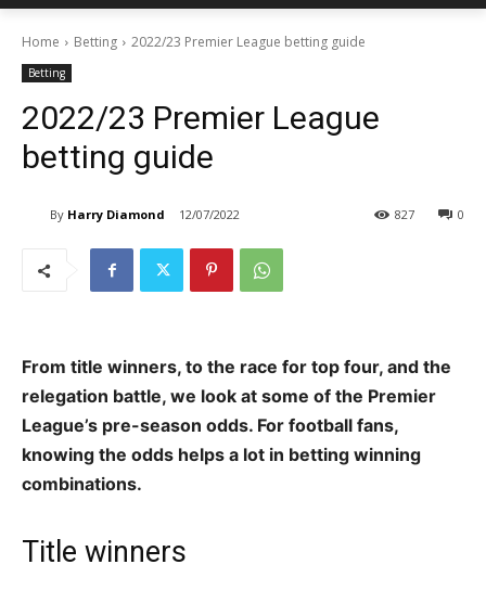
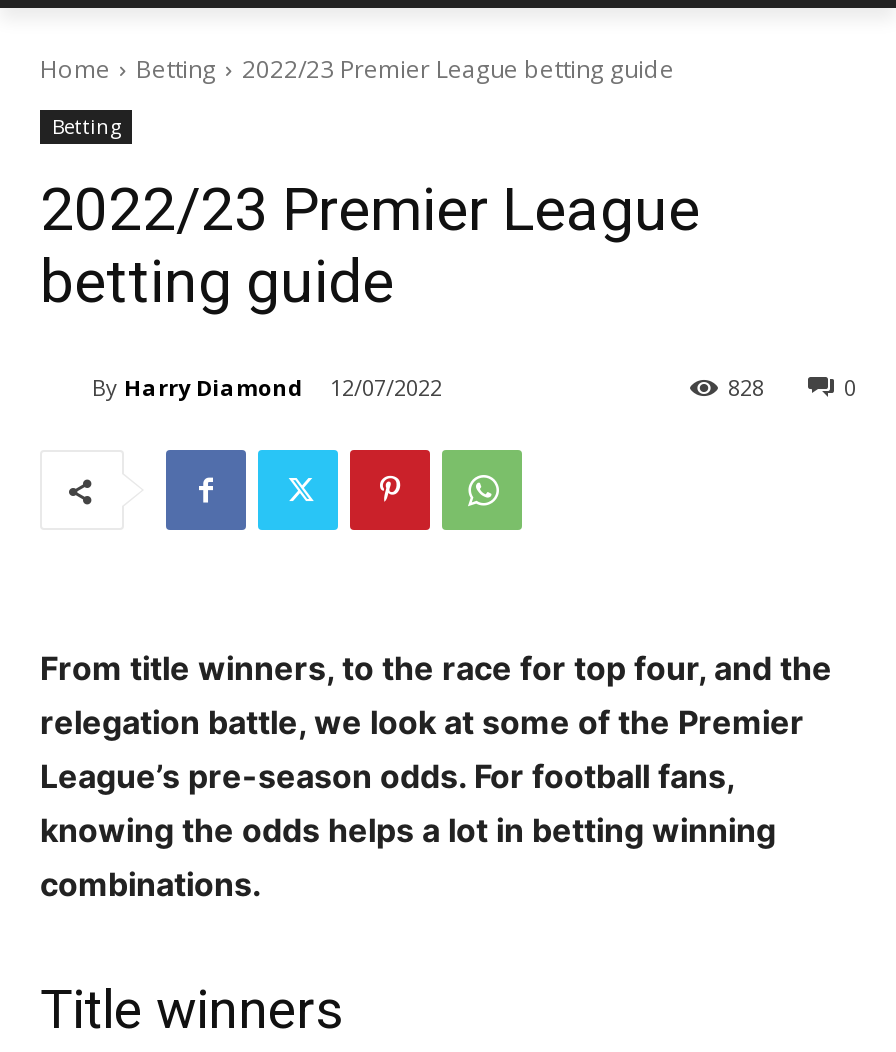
- 827
+ 828
